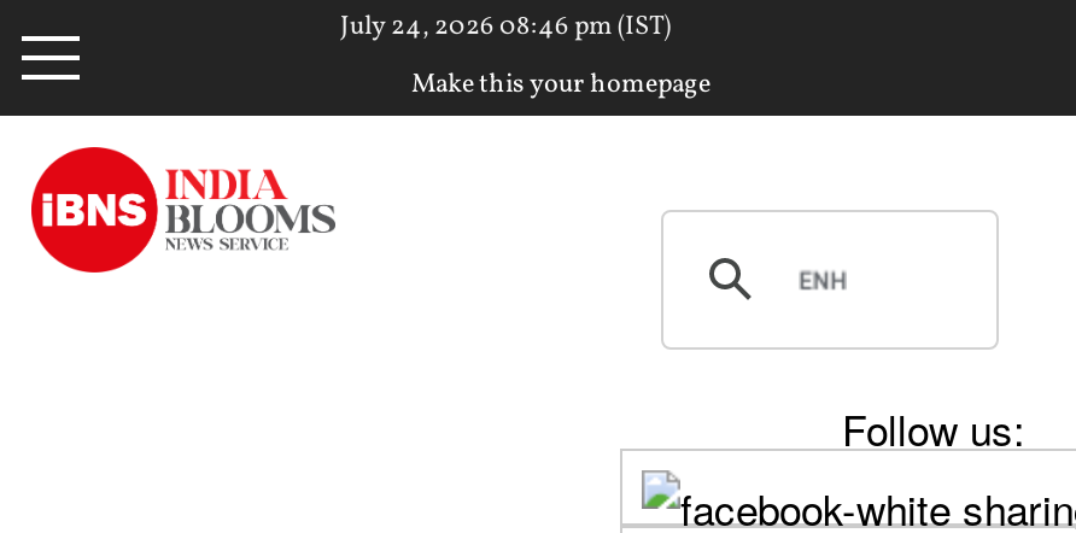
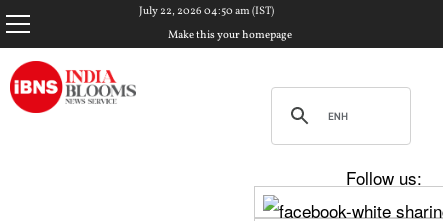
- July 24, 2026 08:46 pm (IST)
+ July 22, 2026 04:50 am (IST)
